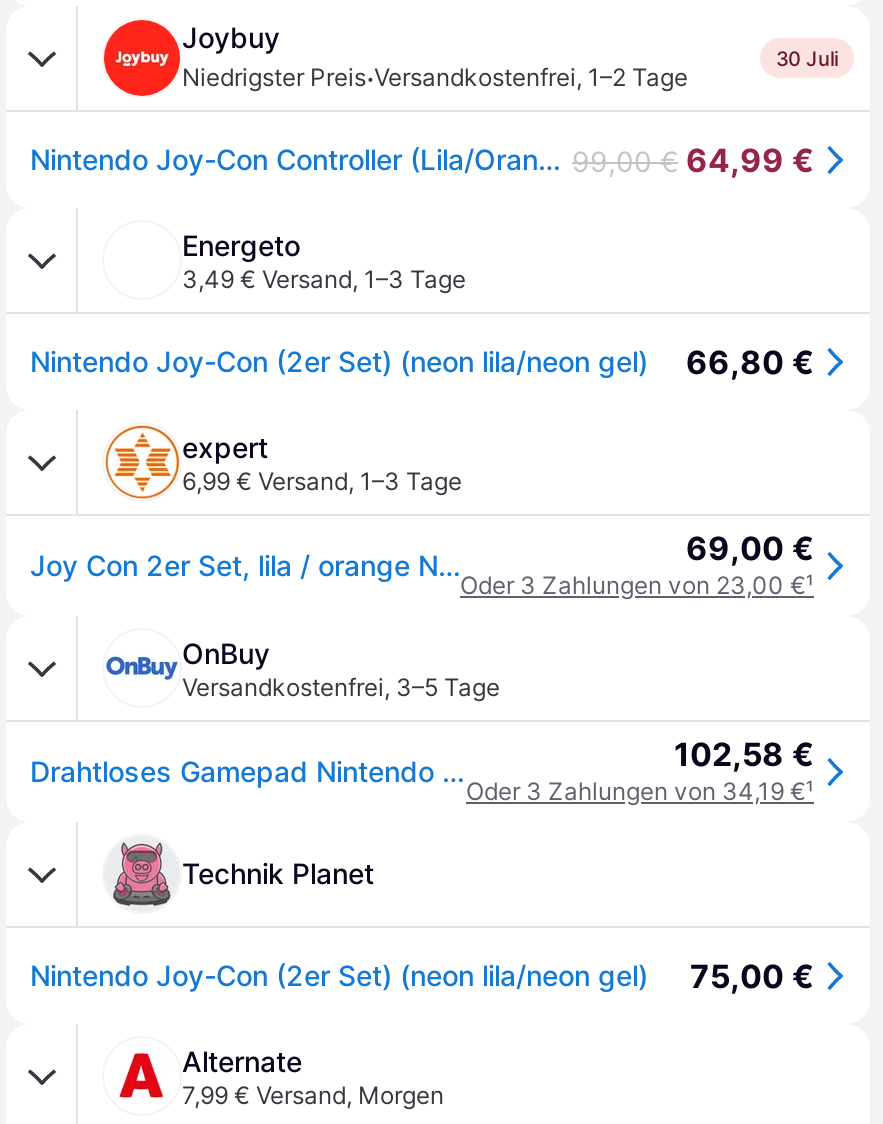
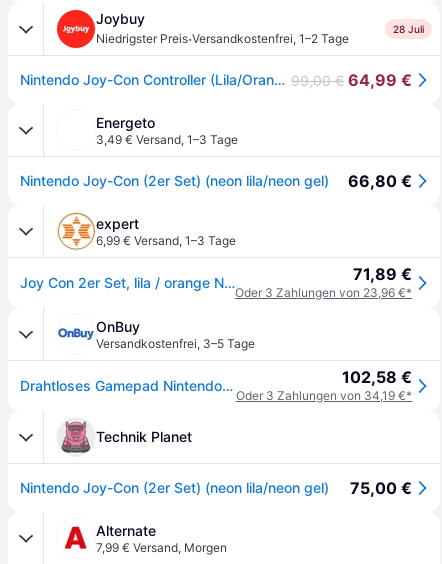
- 30 Juli
+ 28 Juli

- 69,00 €
+ 71,89 €

- Oder 3 Zahlungen von 23,00 €¹
+ Oder 3 Zahlungen von 23,96 €*

- Oder 3 Zahlungen von 34,19 €¹
+ Oder 3 Zahlungen von 34,19 €*
